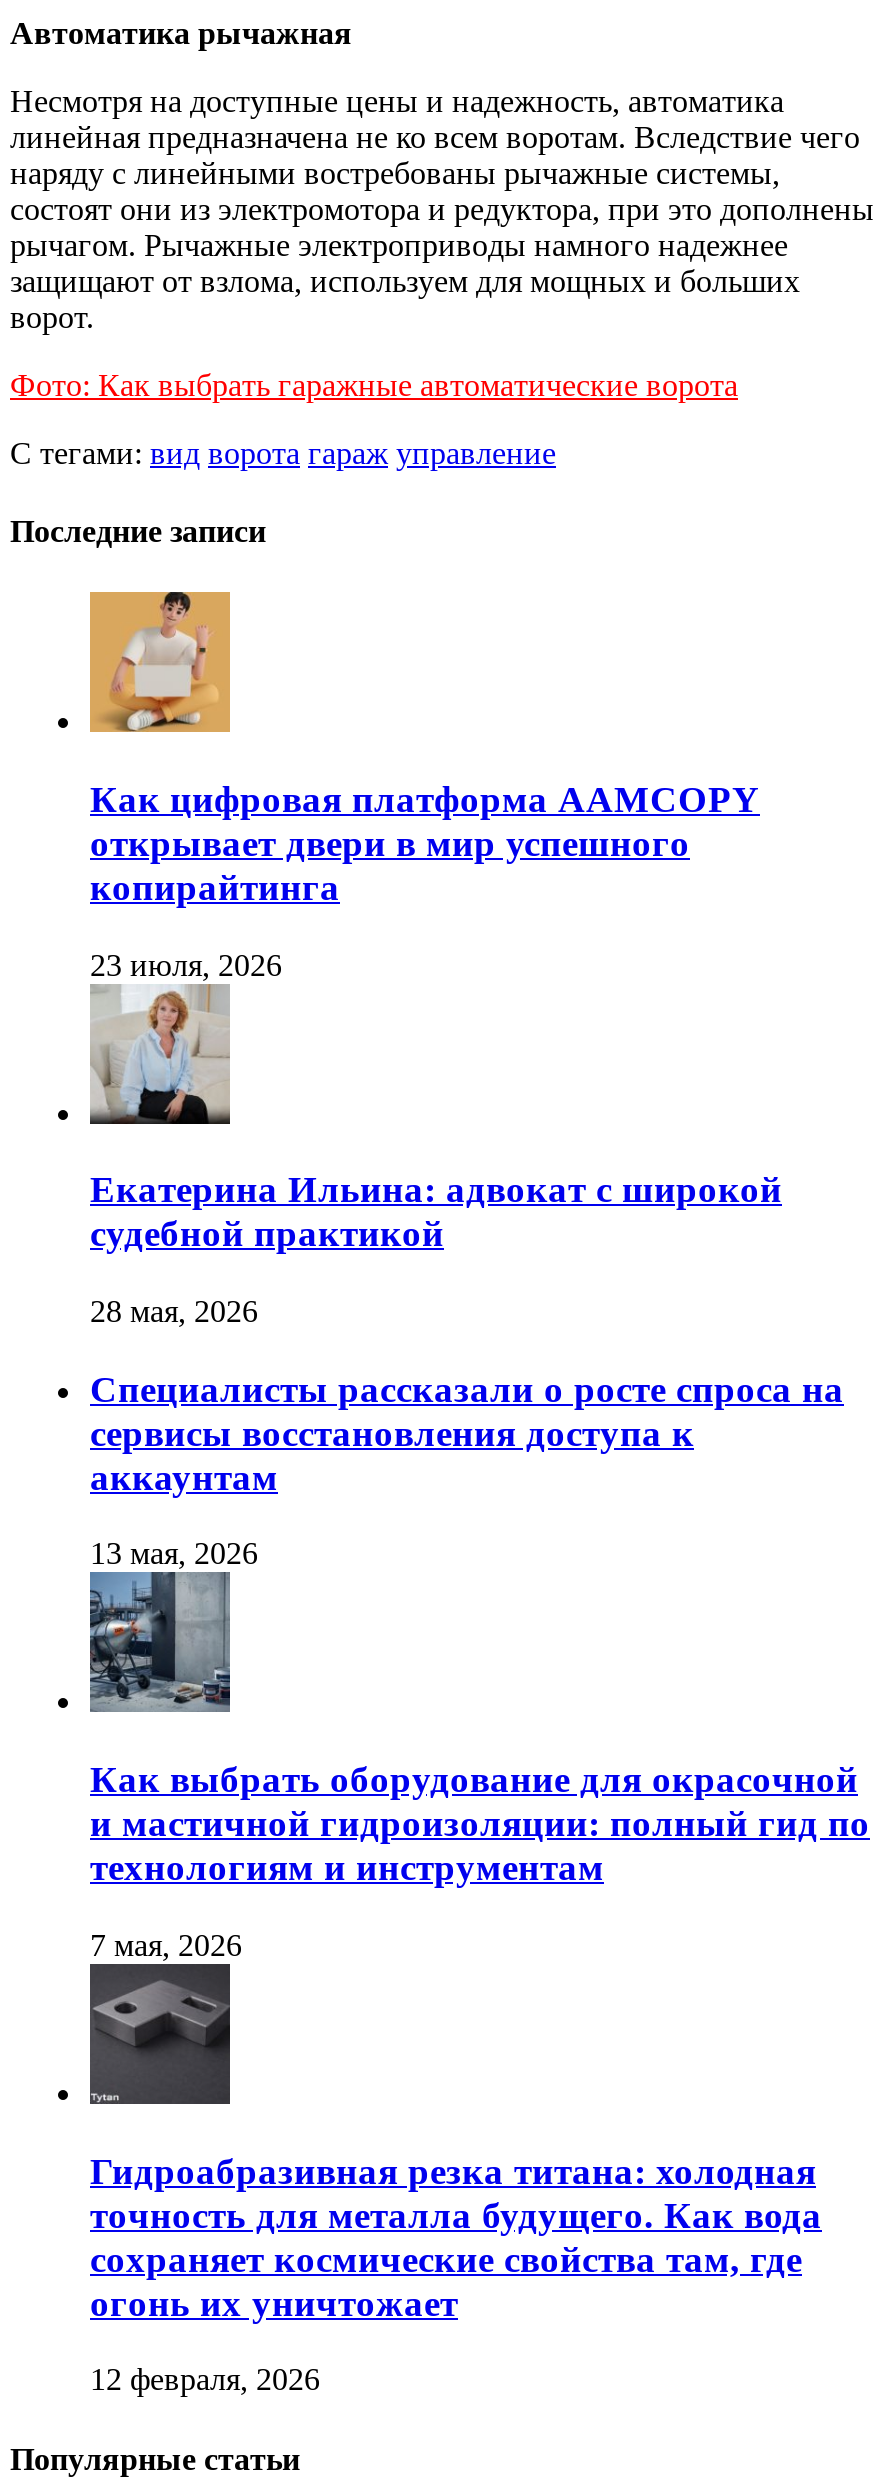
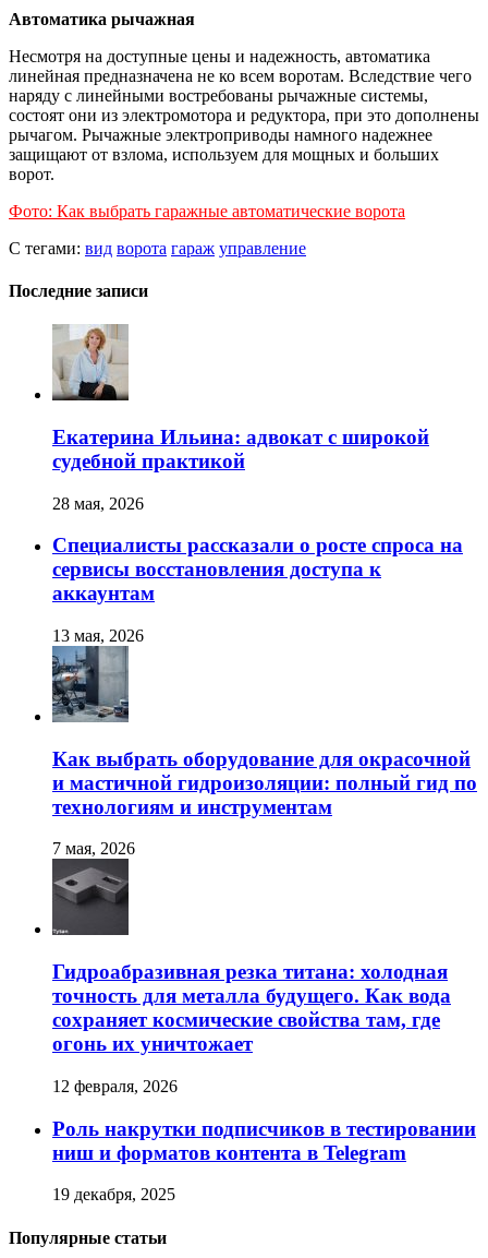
- [image]
- Как цифровая платформа AAMCOPY
- открывает двери в мир успешного
- копирайтинга
- 23 июля, 2026

moved up: [image] | Екатерина Ильина: адвокат с широкой | судебной практикой | ... | огонь их уничтожает | 12 февраля, 2026

+ Роль накрутки подписчиков в тестировании
+ ниш и форматов контента в Telegram
+ 19 декабря, 2025
